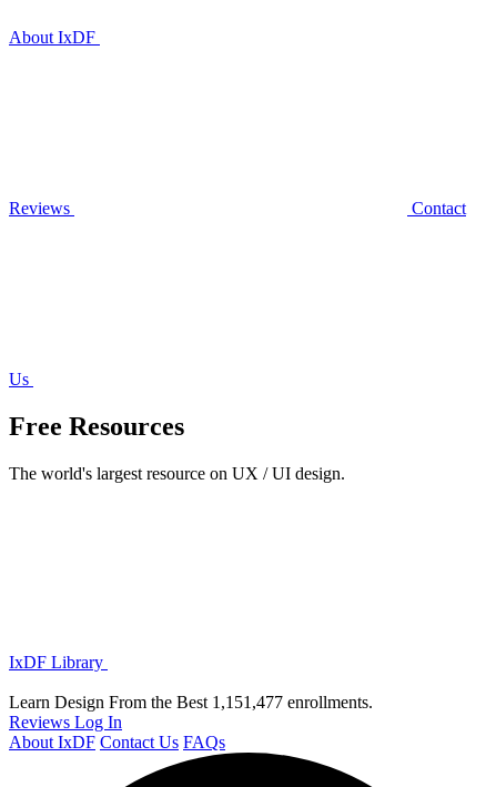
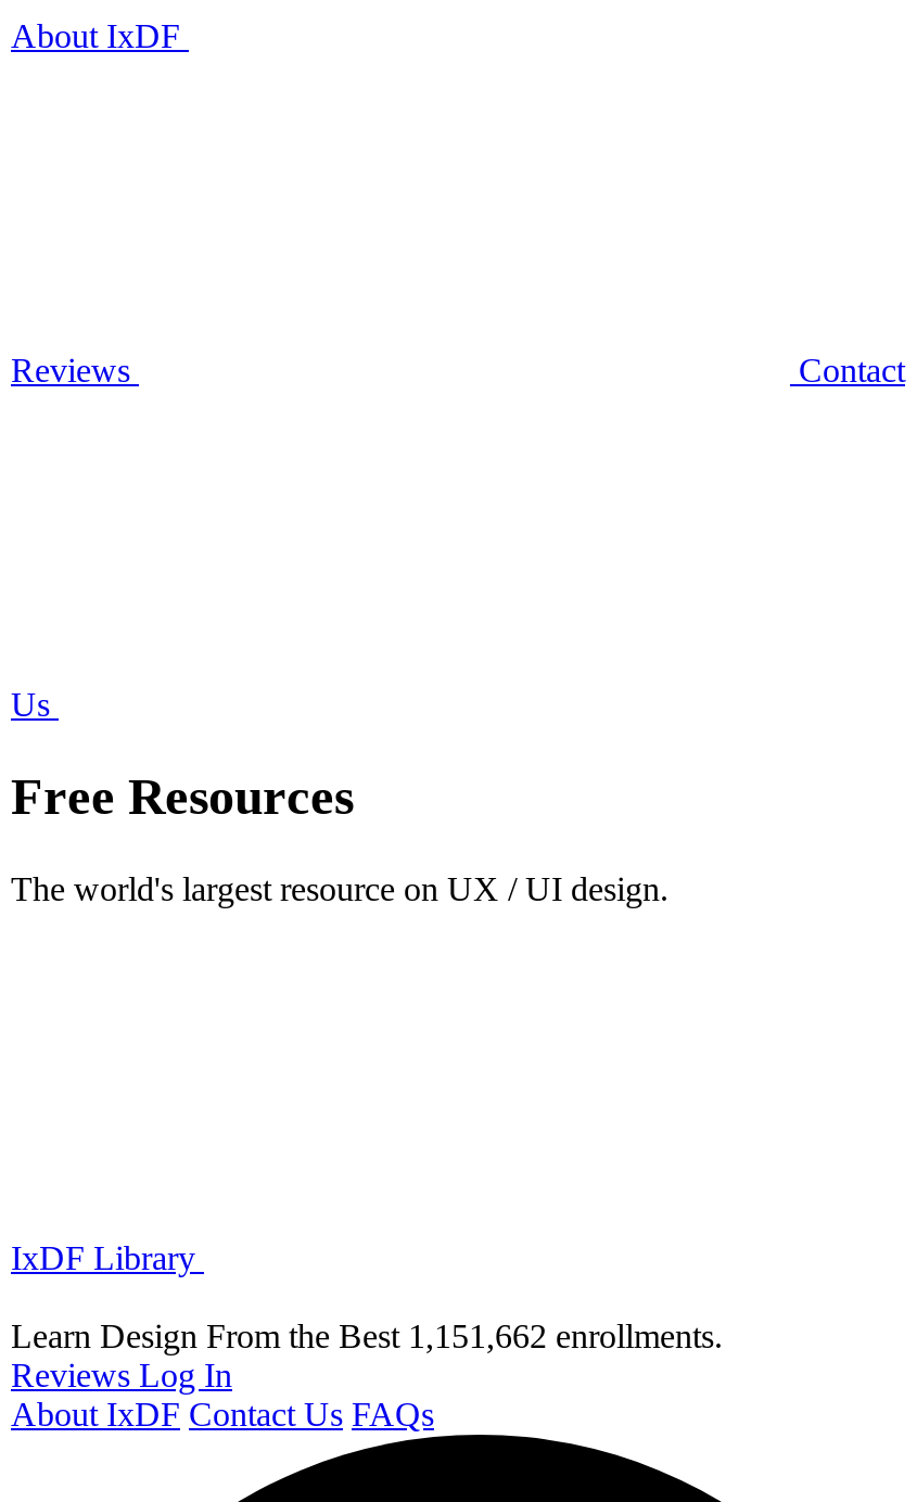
- Learn Design From the Best 1,151,477 enrollments.
+ Learn Design From the Best 1,151,662 enrollments.
